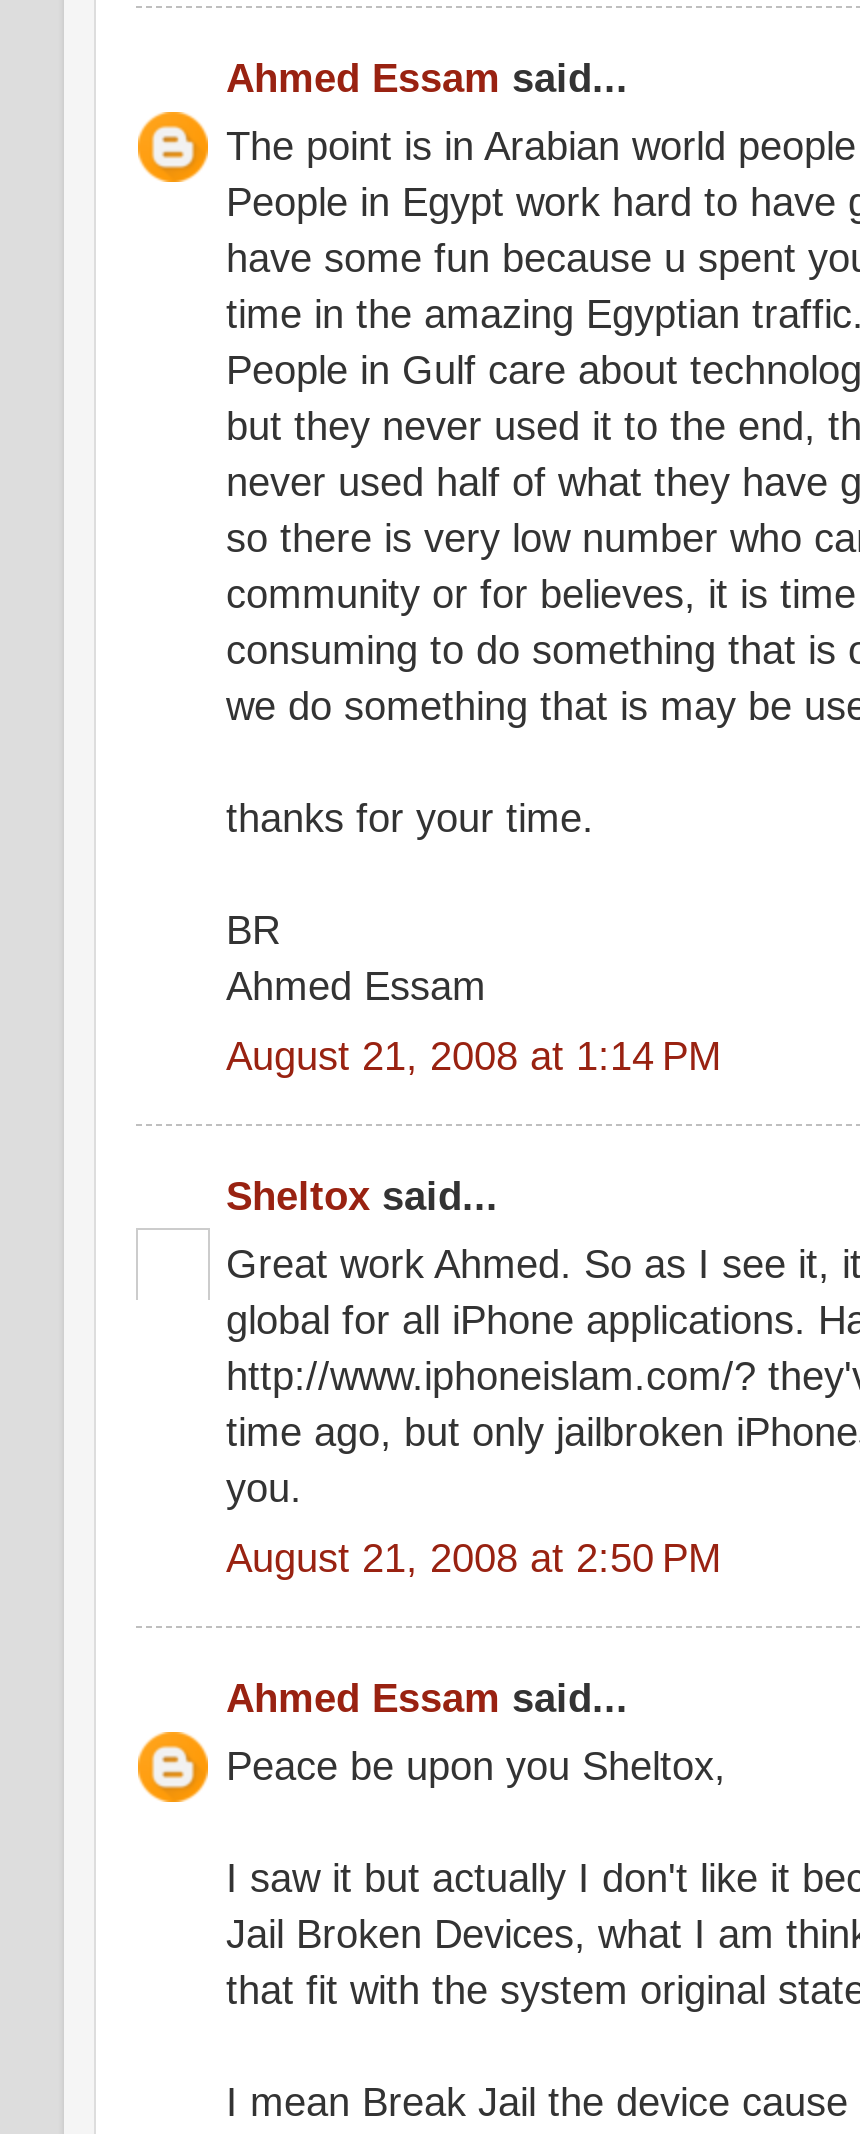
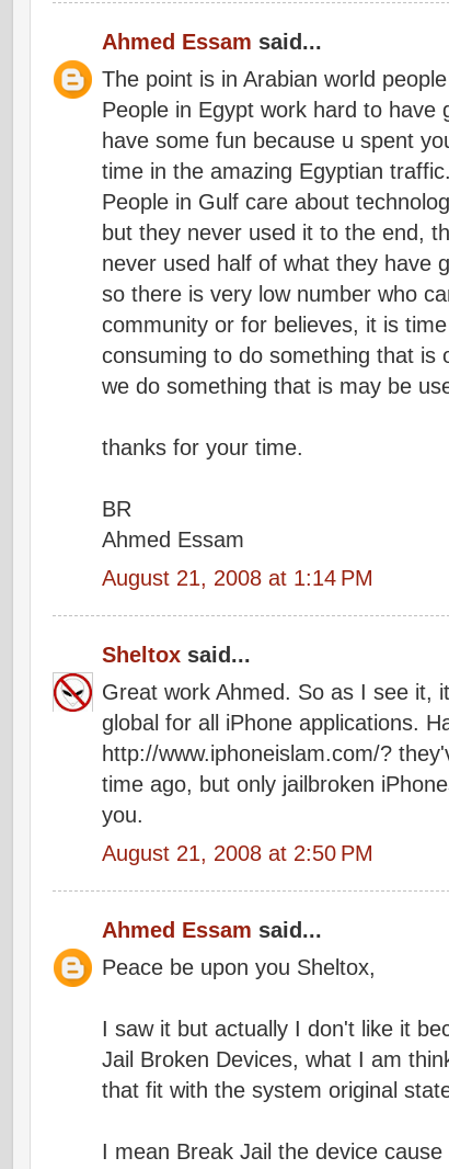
+ [image]
